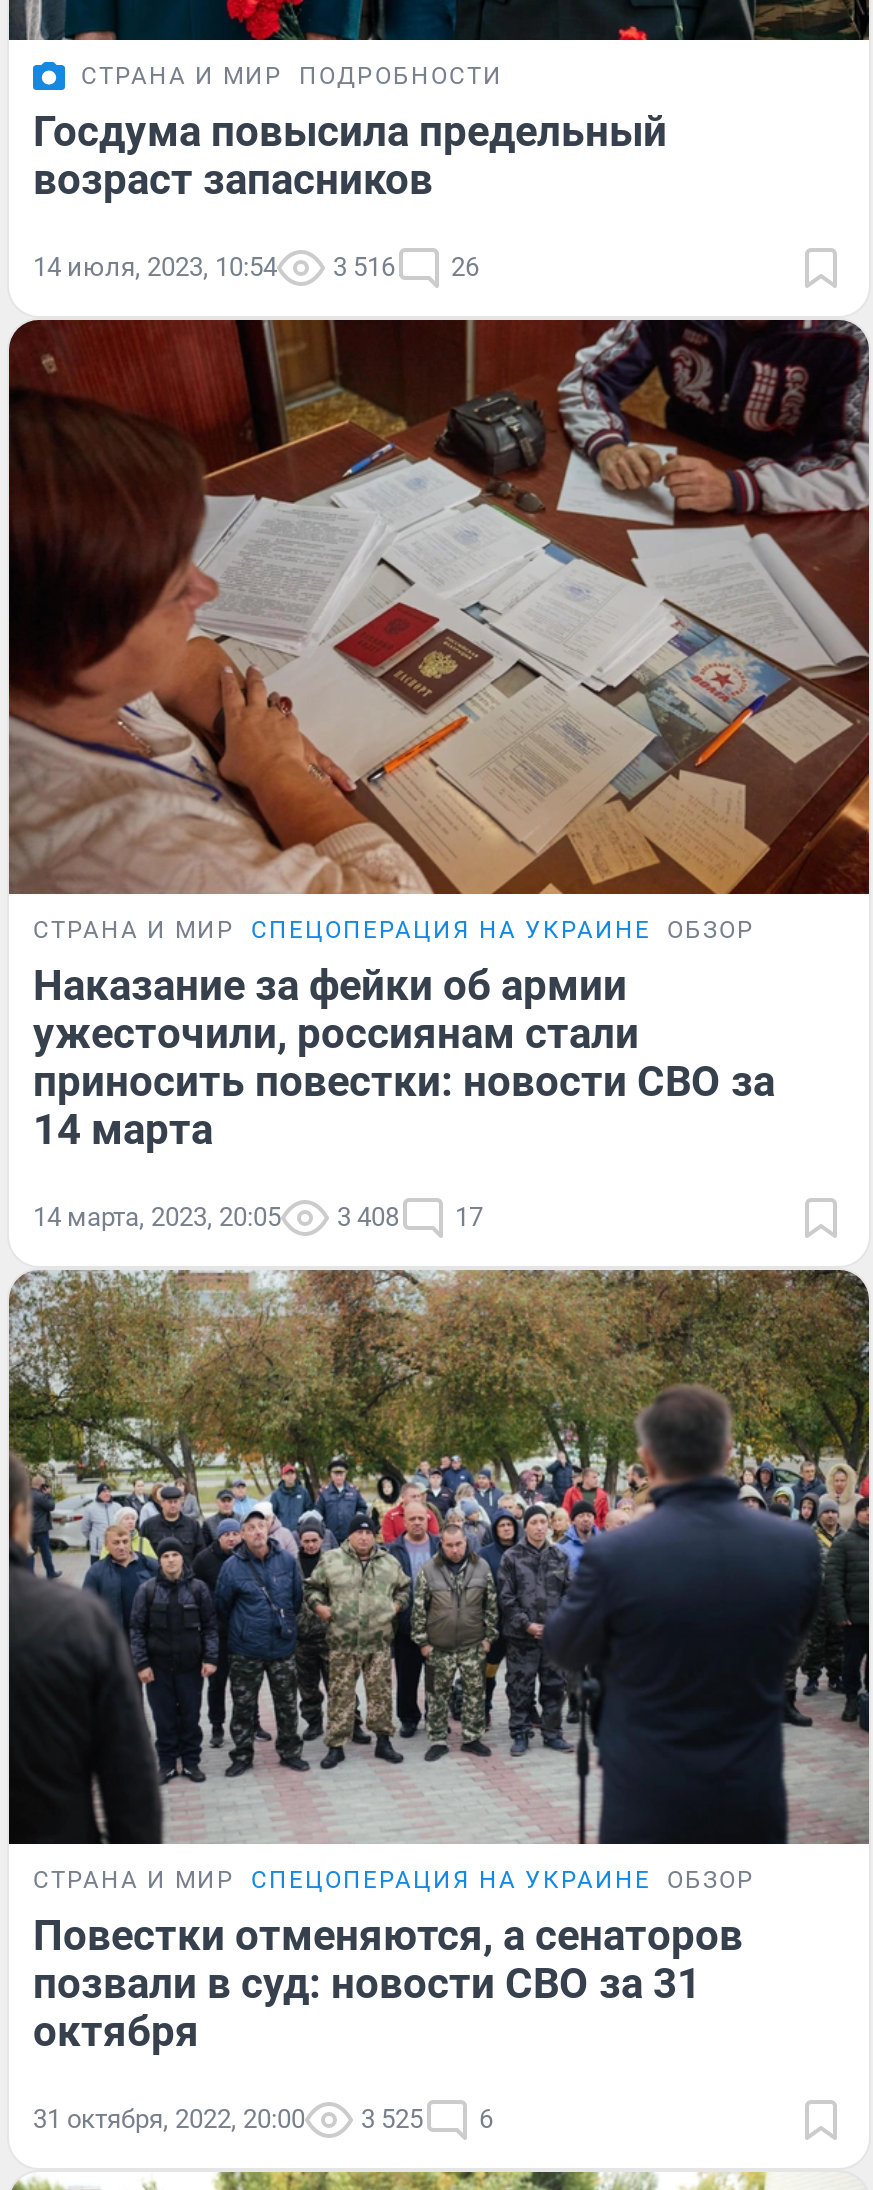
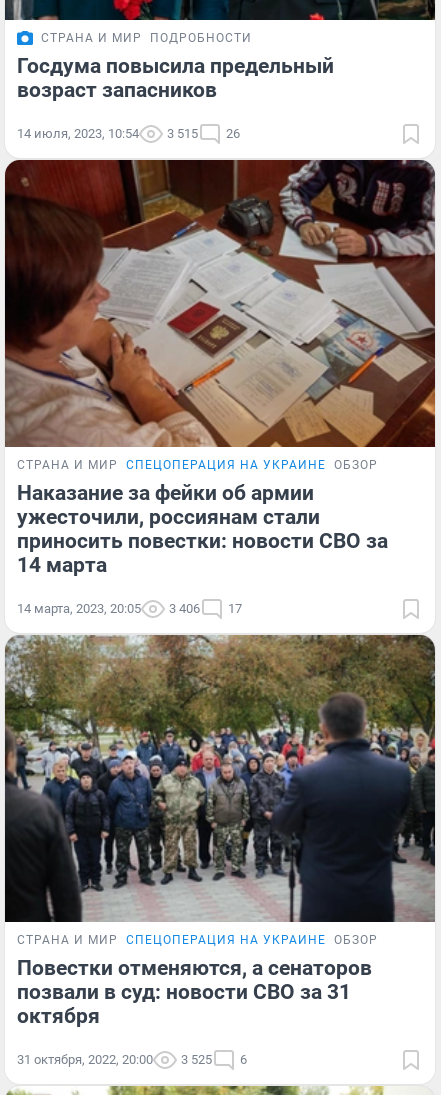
- 14 июля, 2023, 10:54 3 516 26
+ 14 июля, 2023, 10:54 3 515 26

- 14 марта, 2023, 20:05 3 408 17
+ 14 марта, 2023, 20:05 3 406 17
